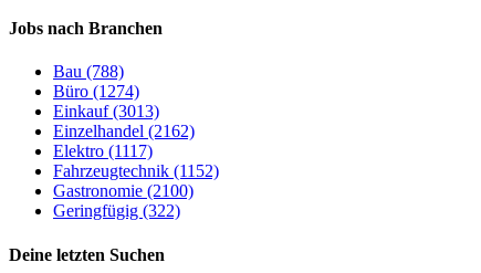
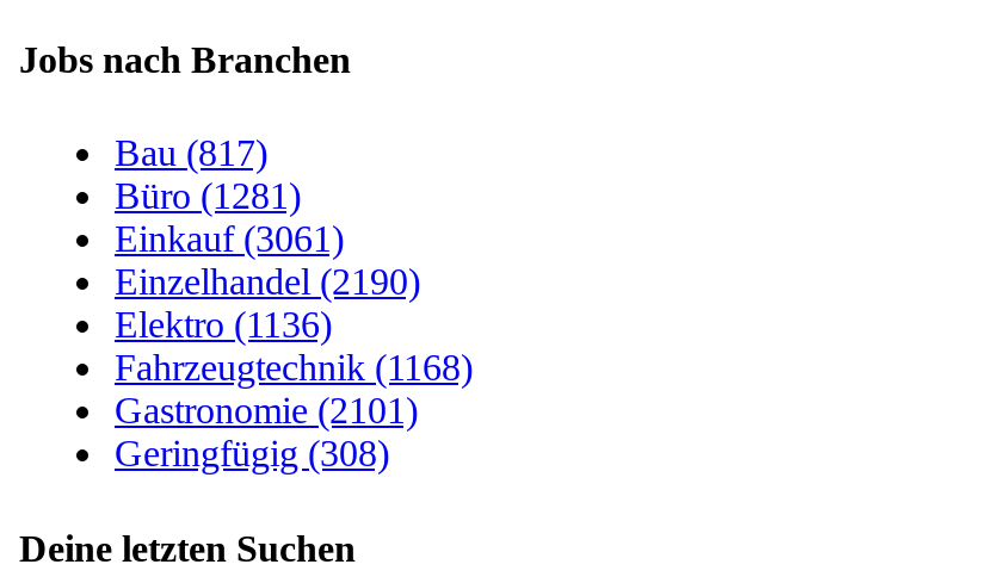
- Bau (788)
+ Bau (817)

- Büro (1274)
+ Büro (1281)

- Einkauf (3013)
+ Einkauf (3061)

- Einzelhandel (2162)
+ Einzelhandel (2190)

- Elektro (1117)
+ Elektro (1136)

- Fahrzeugtechnik (1152)
+ Fahrzeugtechnik (1168)

- Gastronomie (2100)
+ Gastronomie (2101)

- Geringfügig (322)
+ Geringfügig (308)
